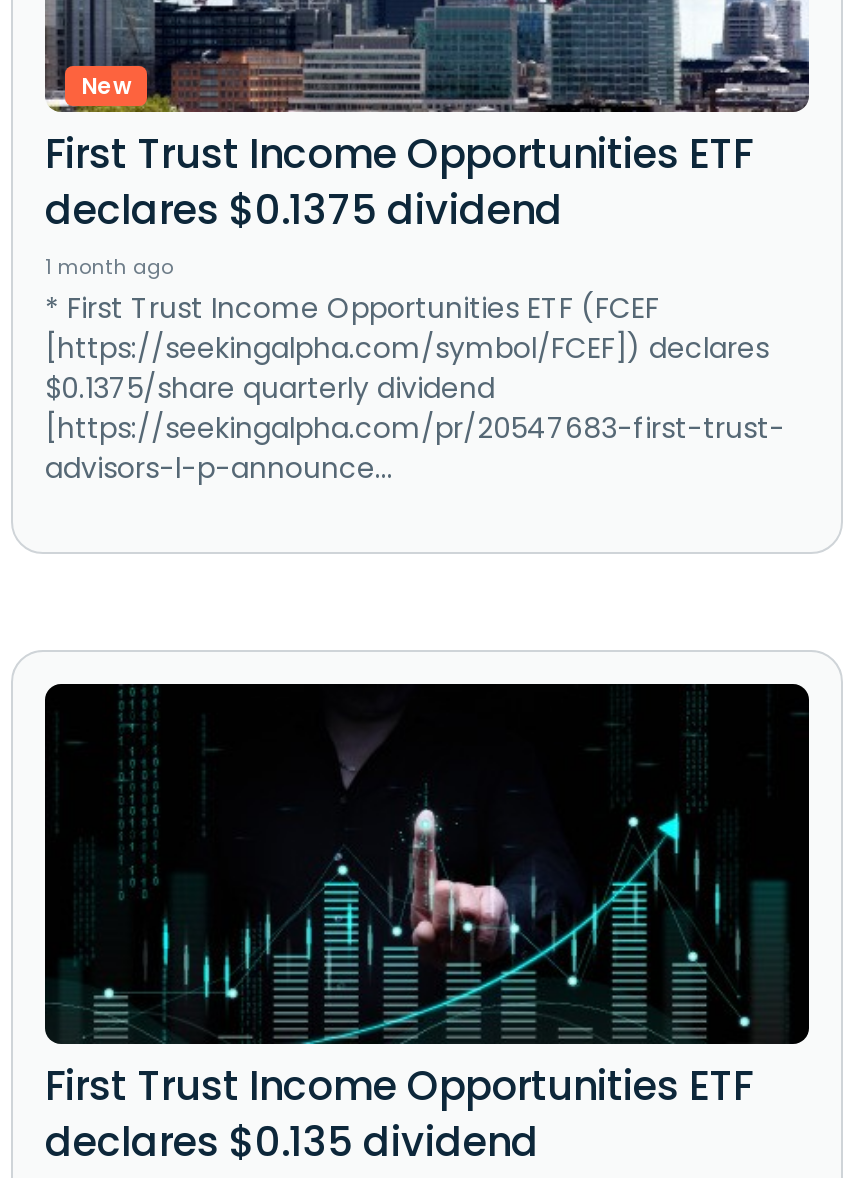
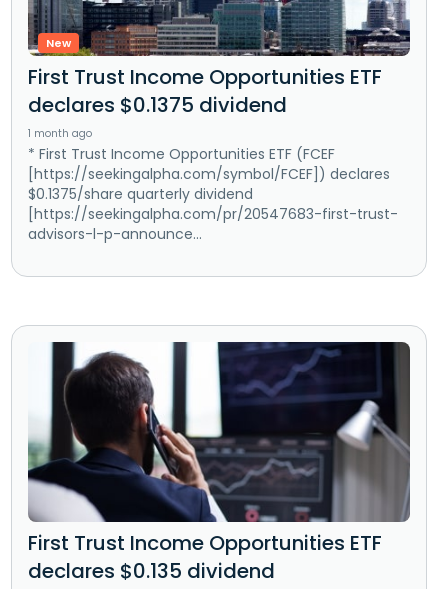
- [image]
+ [image]
